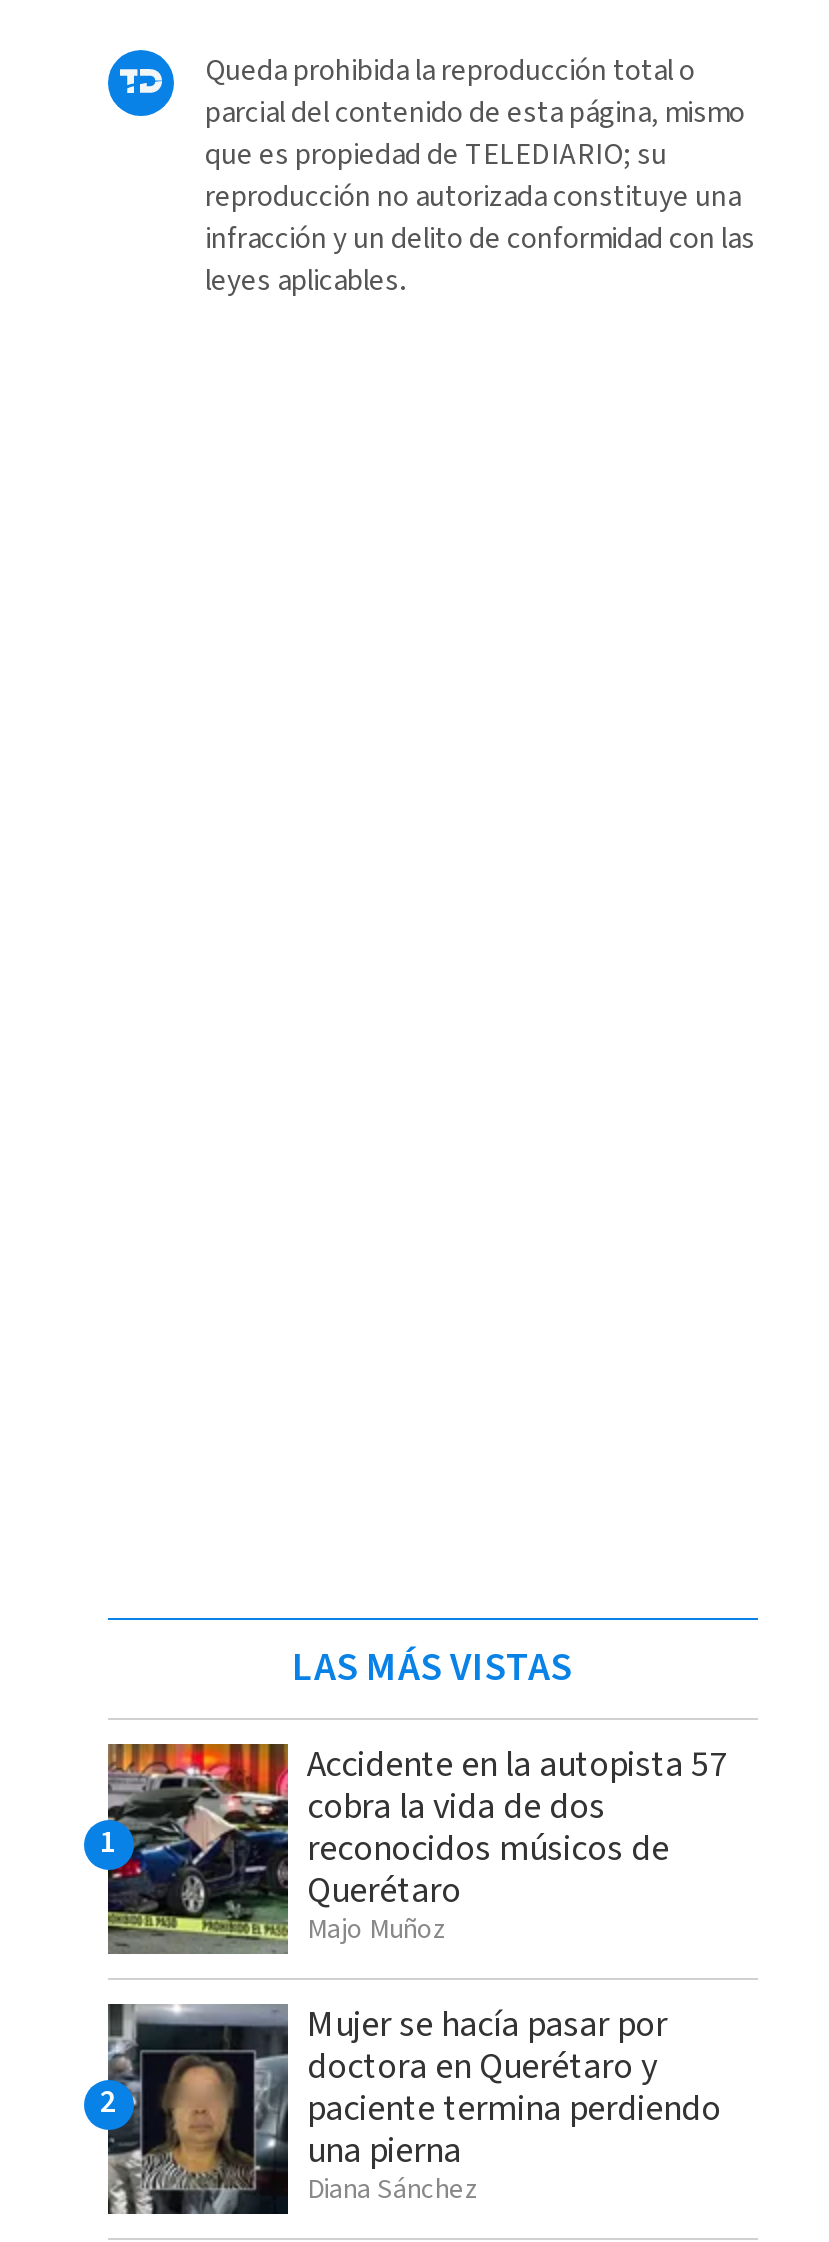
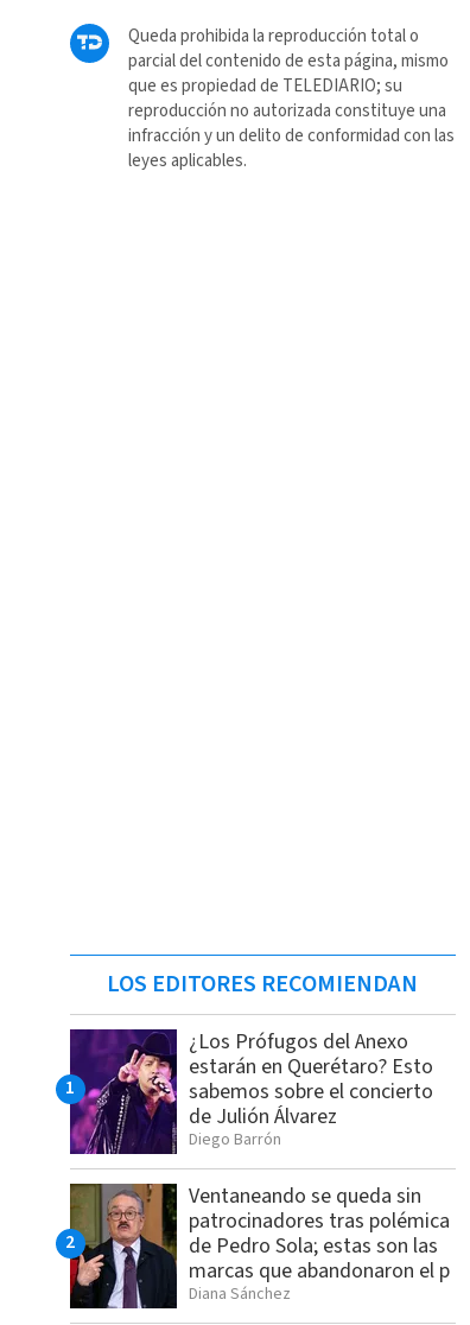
- LAS MÁS VISTAS
+ LOS EDITORES RECOMIENDAN

- [image]
- Accidente en la autopista 57
- cobra la vida de dos
- reconocidos músicos de
- Querétaro
- Majo Muñoz
+ [image]
+ ¿Los Prófugos del Anexo
+ estarán en Querétaro? Esto
+ sabemos sobre el concierto
+ de Julión Álvarez
+ Diego Barrón

- [image]
- Mujer se hacía pasar por
- doctora en Querétaro y
- paciente termina perdiendo
- una pierna
+ [image]
+ Ventaneando se queda sin
+ patrocinadores tras polémica
+ de Pedro Sola; estas son las
+ marcas que abandonaron el p
